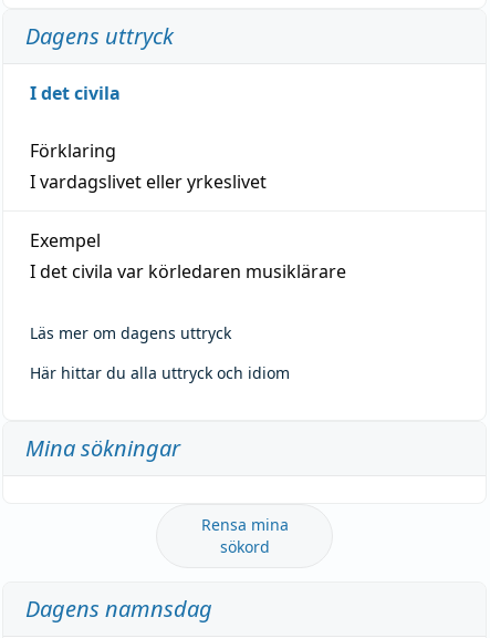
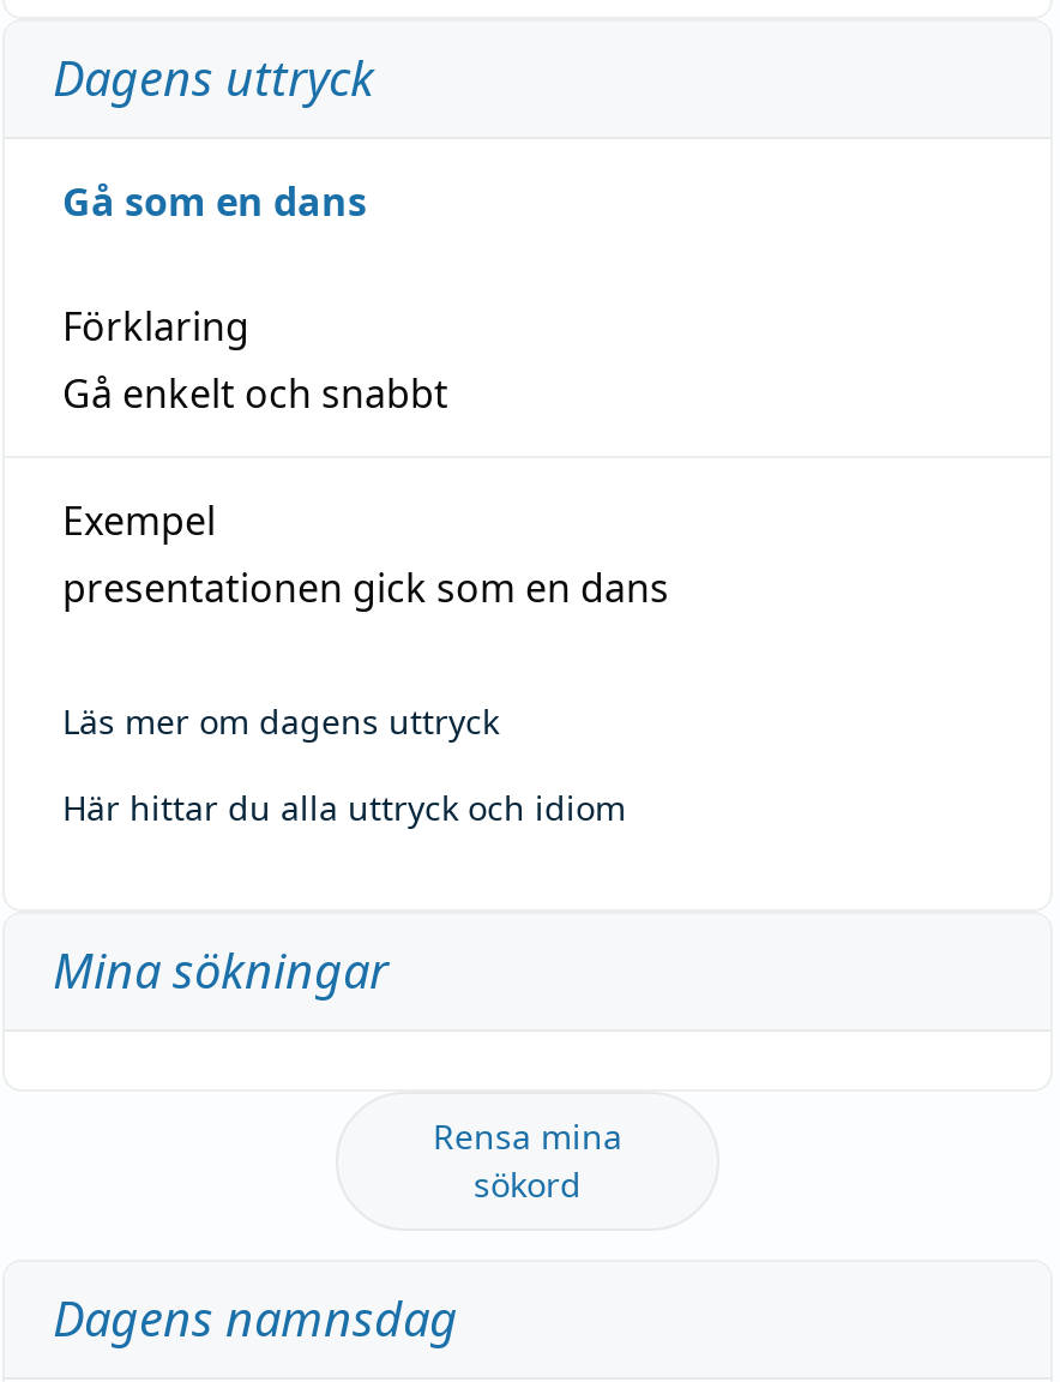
- I det civila
+ Gå som en dans

- I vardagslivet eller yrkeslivet
+ Gå enkelt och snabbt

- I det civila var körledaren musiklärare
+ presentationen gick som en dans
